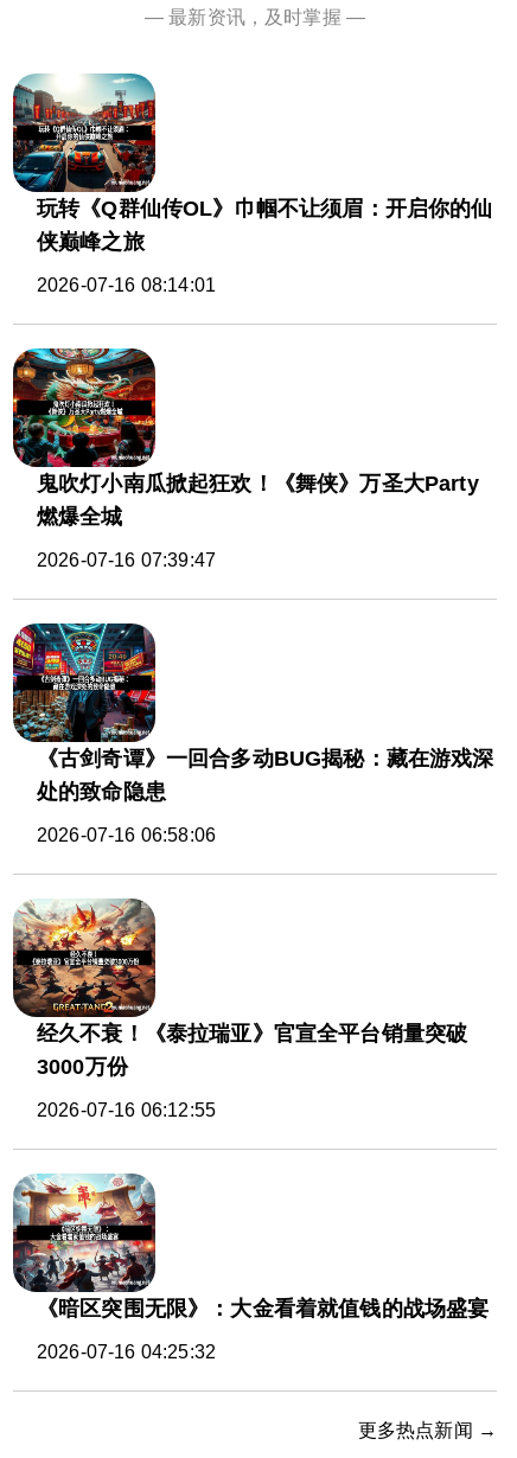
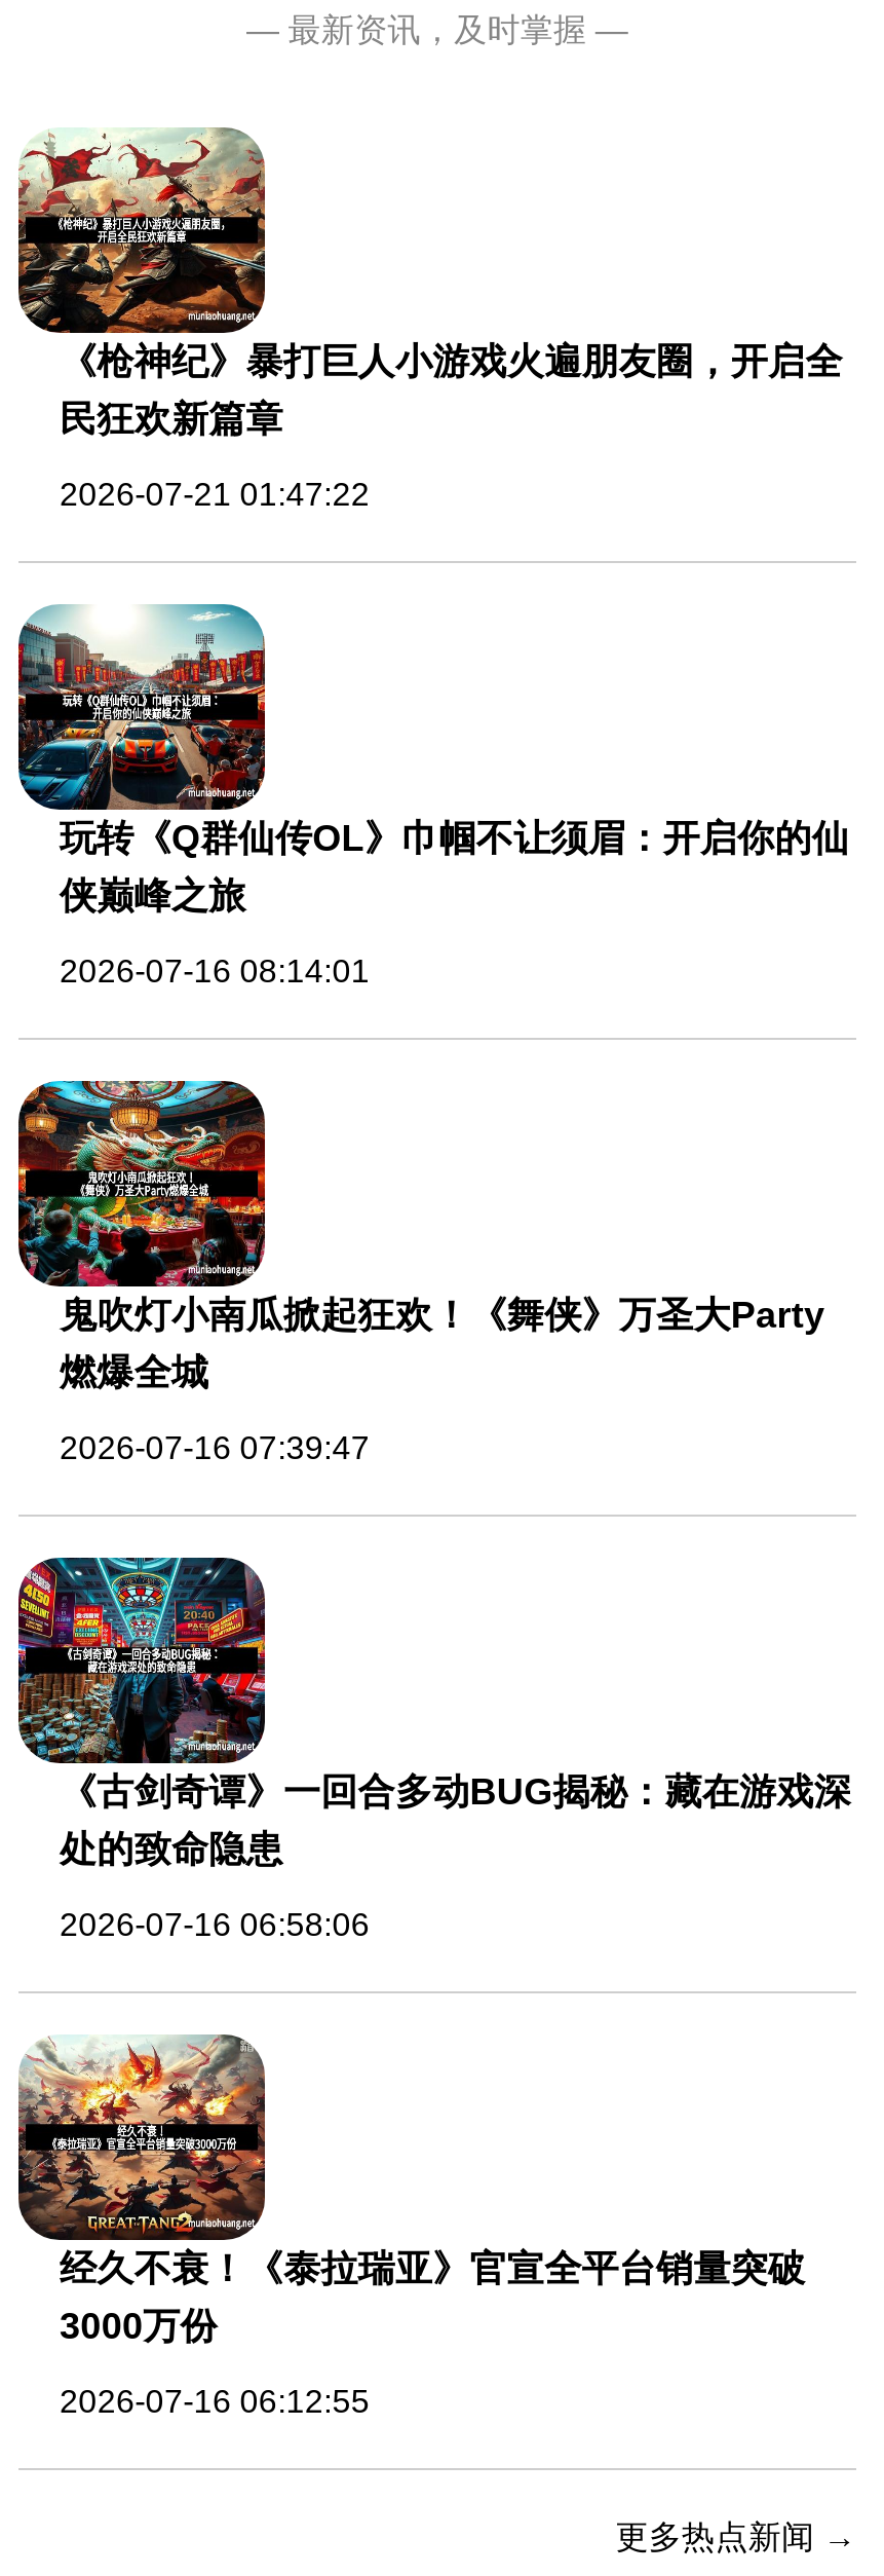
+ [image]
+ 《枪神纪》暴打巨人小游戏火遍朋友圈，开启全
+ 民狂欢新篇章
+ 2026-07-21 01:47:22

moved down: [image] | 玩转《Q群仙传OL》巾帼不让须眉：开启你的仙 | 侠巅峰之旅 | ... | 3000万份 | 2026-07-16 06:12:55

- [image]
- 《暗区突围无限》：大金看着就值钱的战场盛宴
- 2026-07-16 04:25:32
